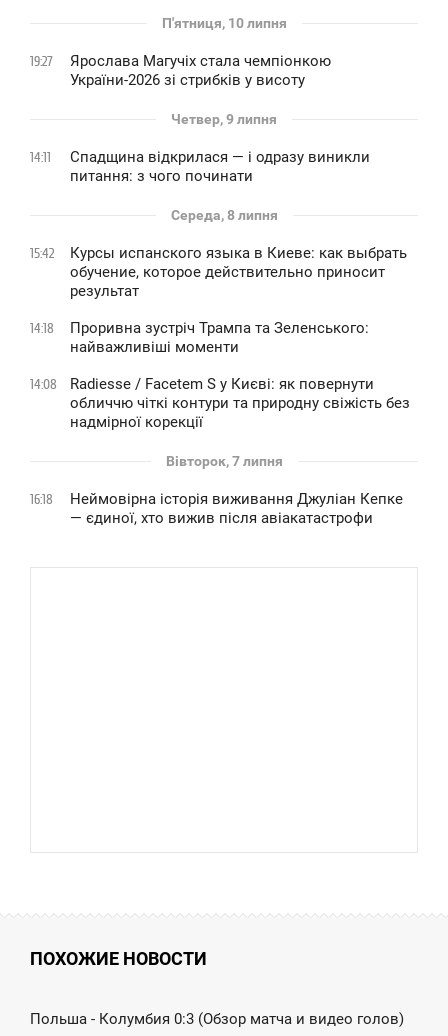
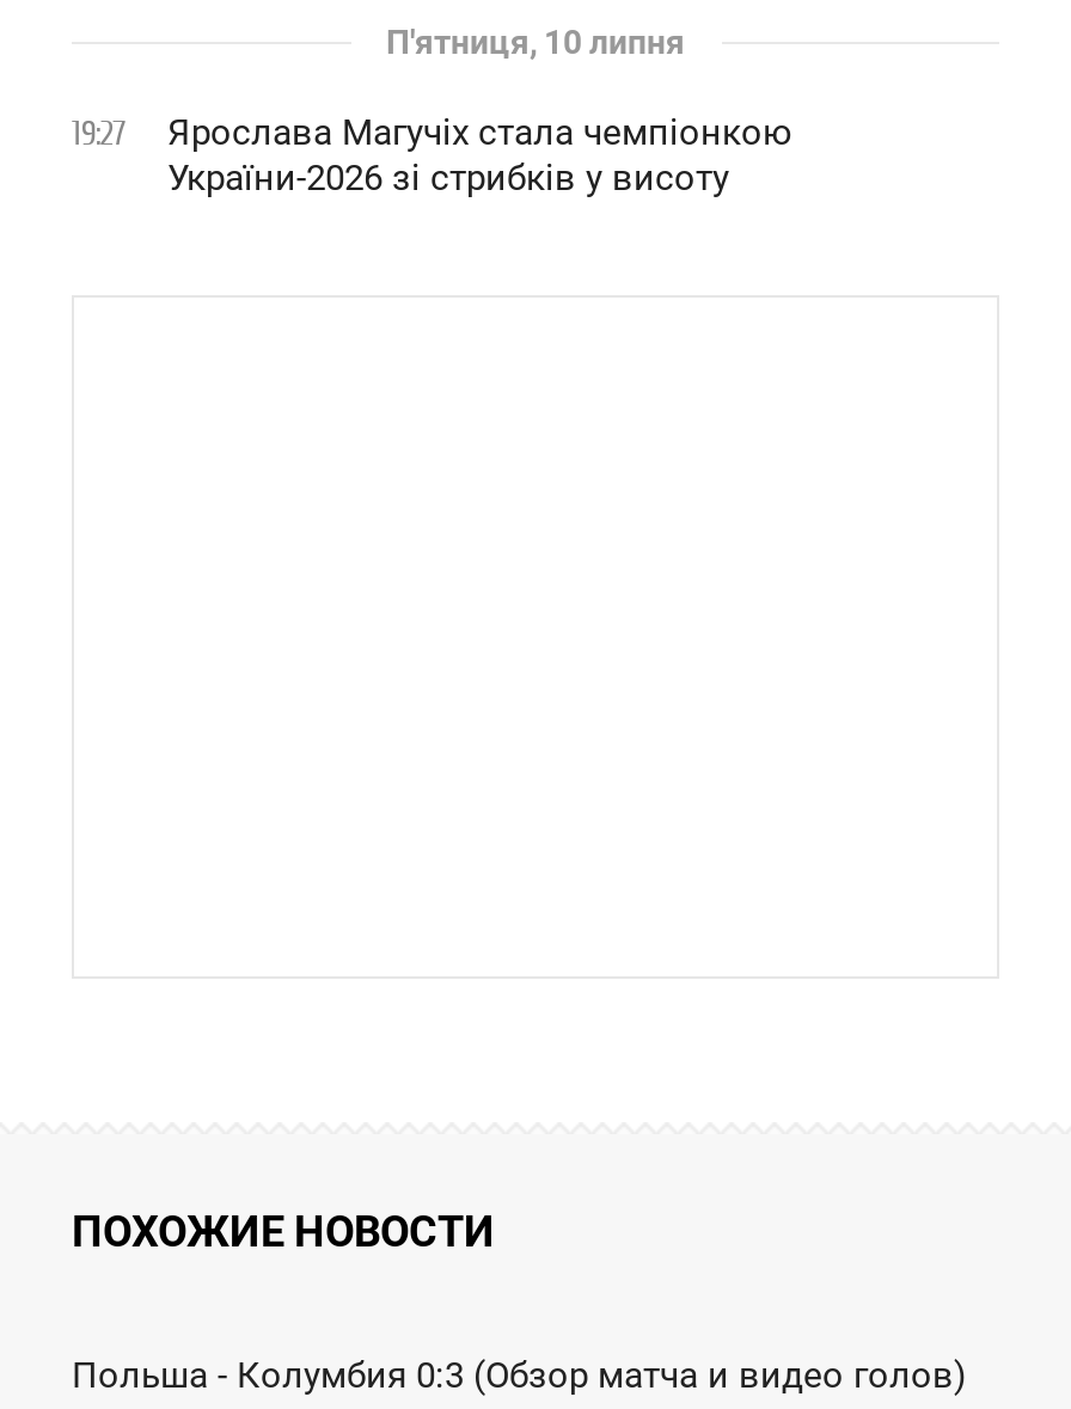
- Четвер, 9 липня
- 14:11
- Спадщина відкрилася — і одразу виникли
- питання: з чого починати
- Середа, 8 липня
- 15:42
- Курсы испанского языка в Киеве: как выбрать
- обучение, которое действительно приносит
- результат
- 14:18
- Проривна зустріч Трампа та Зеленського:
- найважливіші моменти
- 14:08
- Radiesse / Facetem S у Києві: як повернути
- обличчю чіткі контури та природну свіжість без
- надмірної корекції
- Вівторок, 7 липня
- 16:18
- Неймовірна історія виживання Джуліан Кепке
- — єдиної, хто вижив після авіакатастрофи
